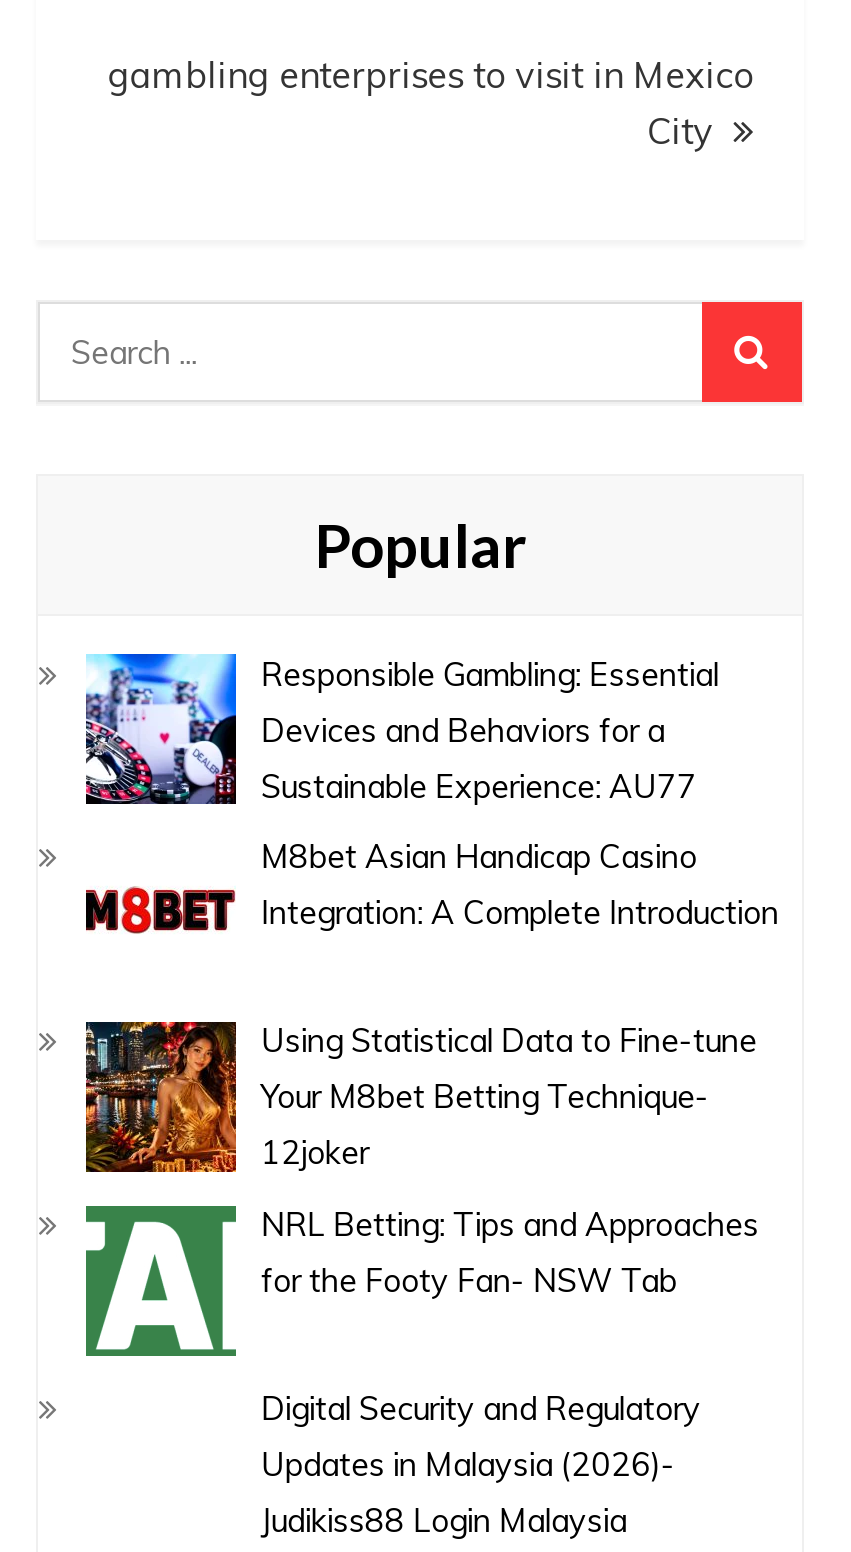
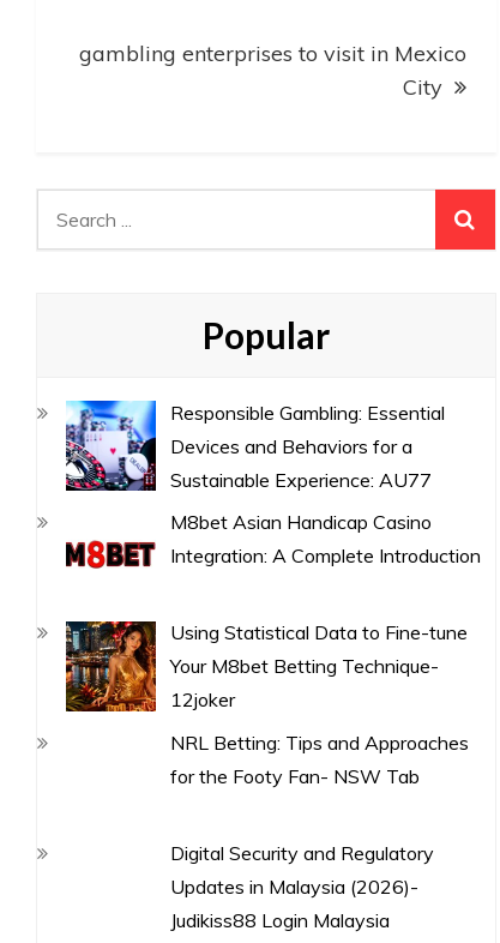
- [image]
